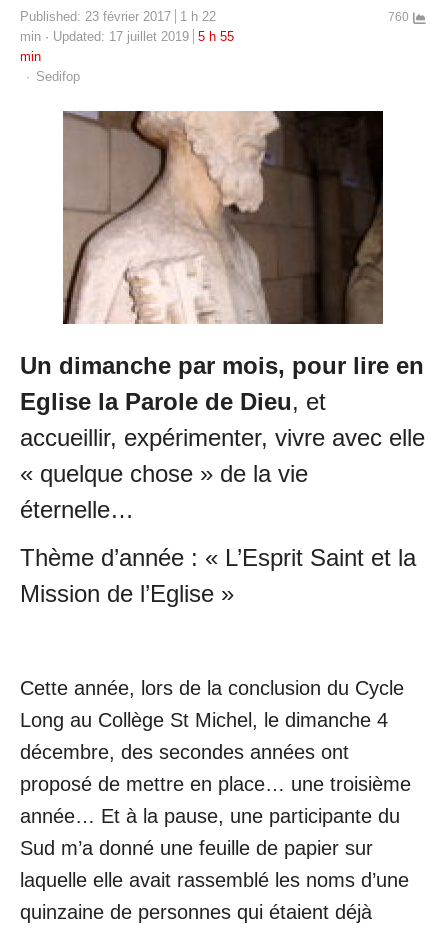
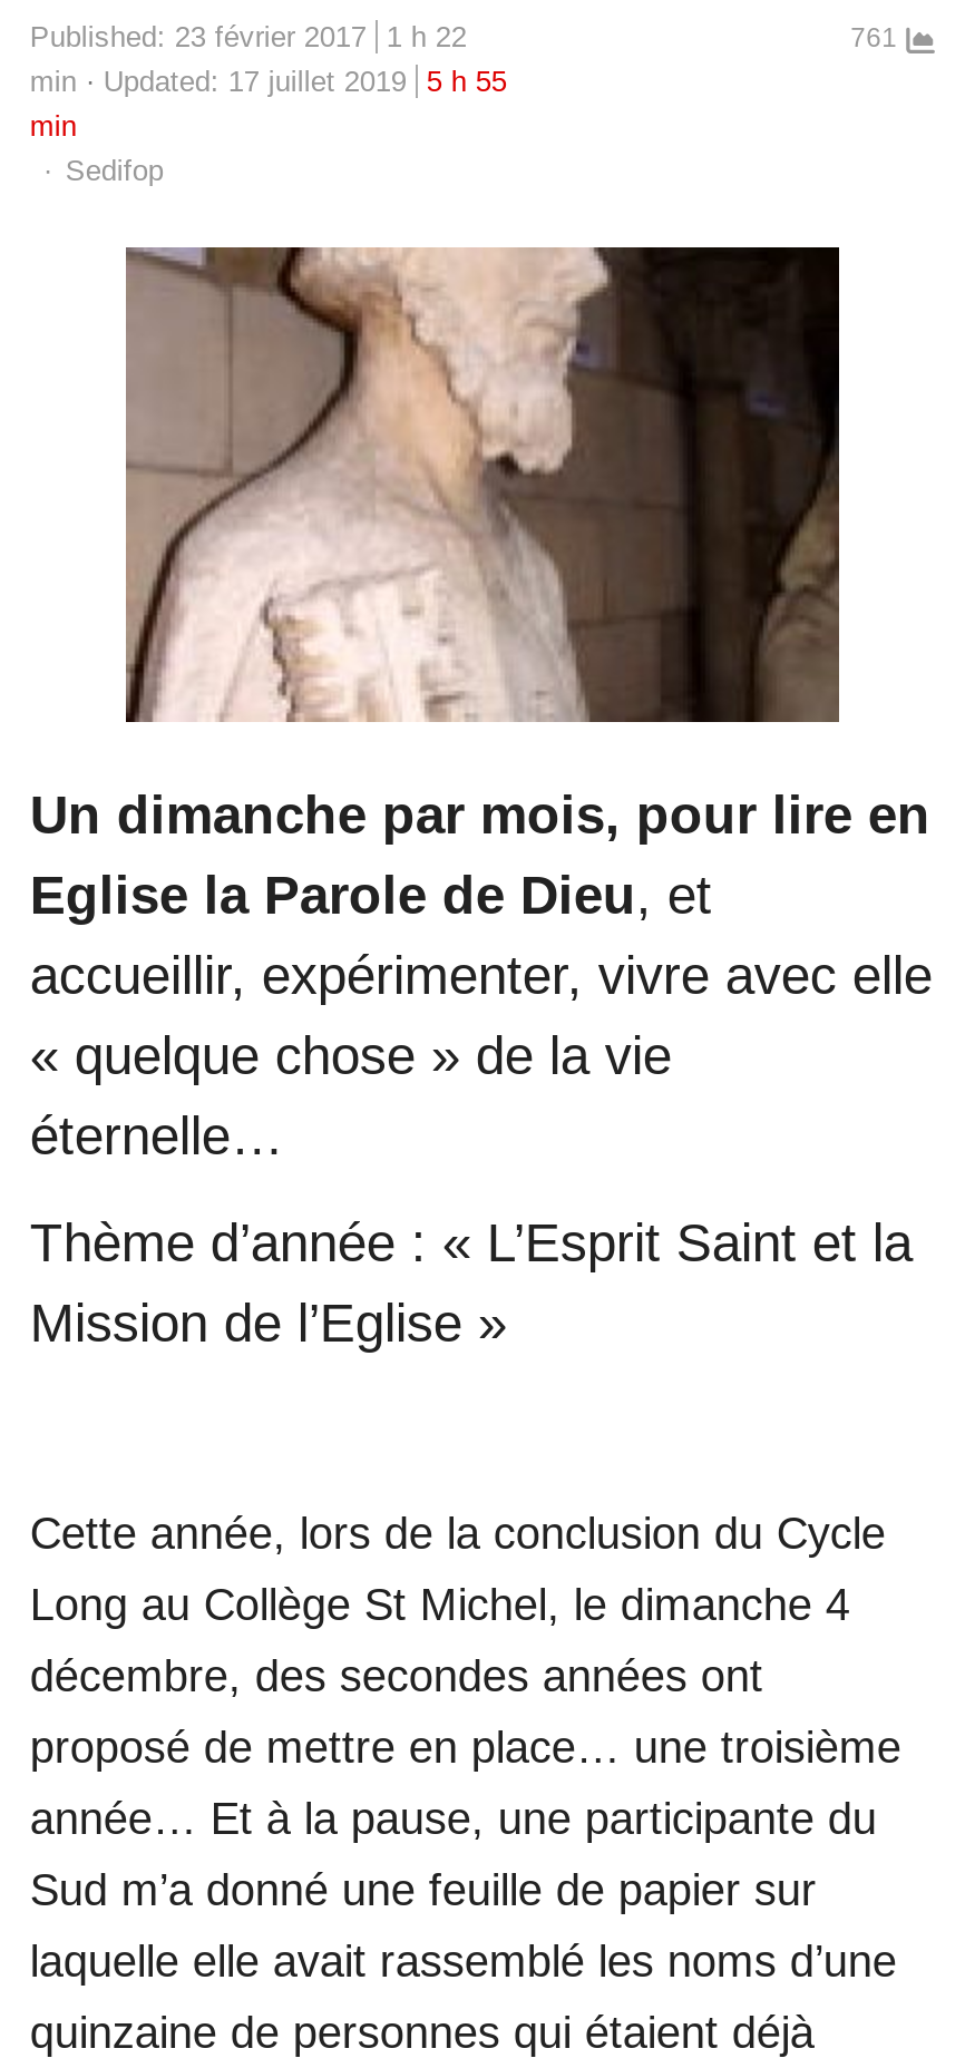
- 760
+ 761
